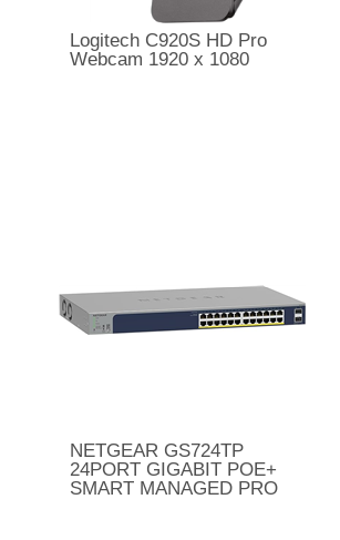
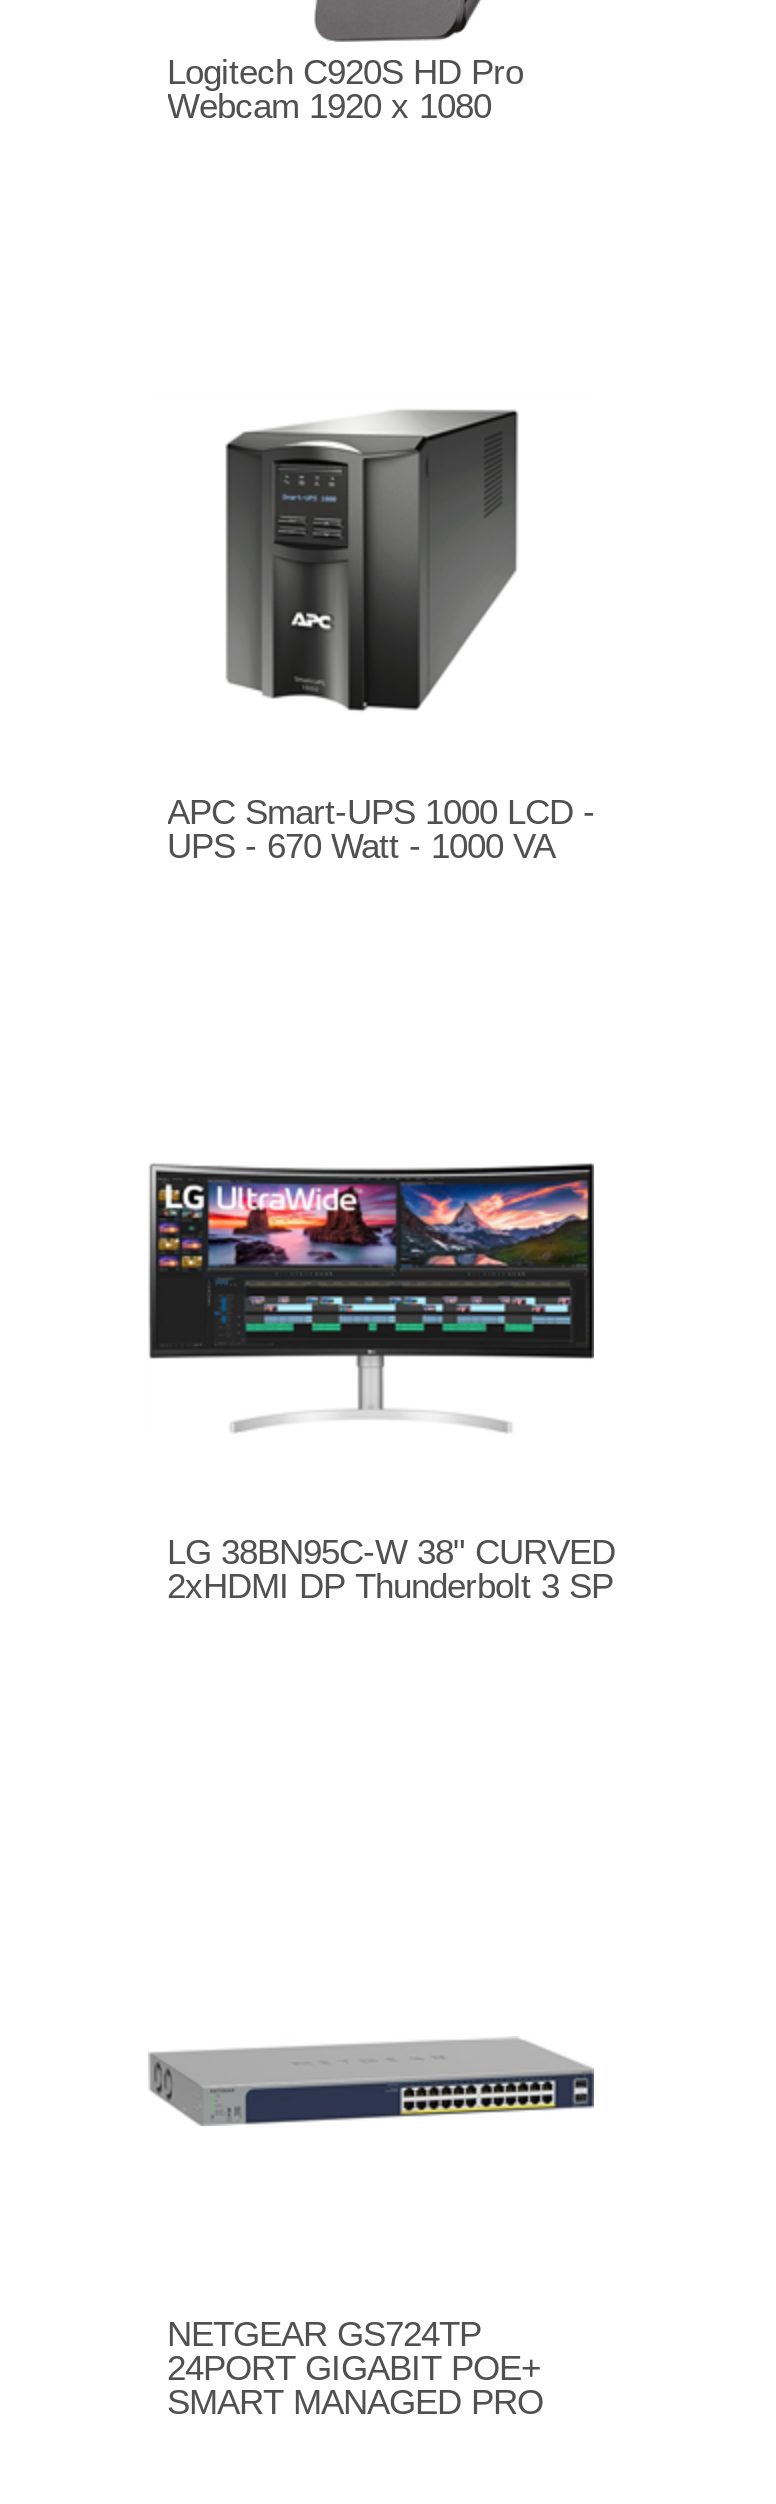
+ [image]

+ APC Smart-UPS 1000 LCD -
+ UPS - 670 Watt - 1000 VA

+ LG 38BN95C-W 38" CURVED
+ 2xHDMI DP Thunderbolt 3 SP

+ [image]
